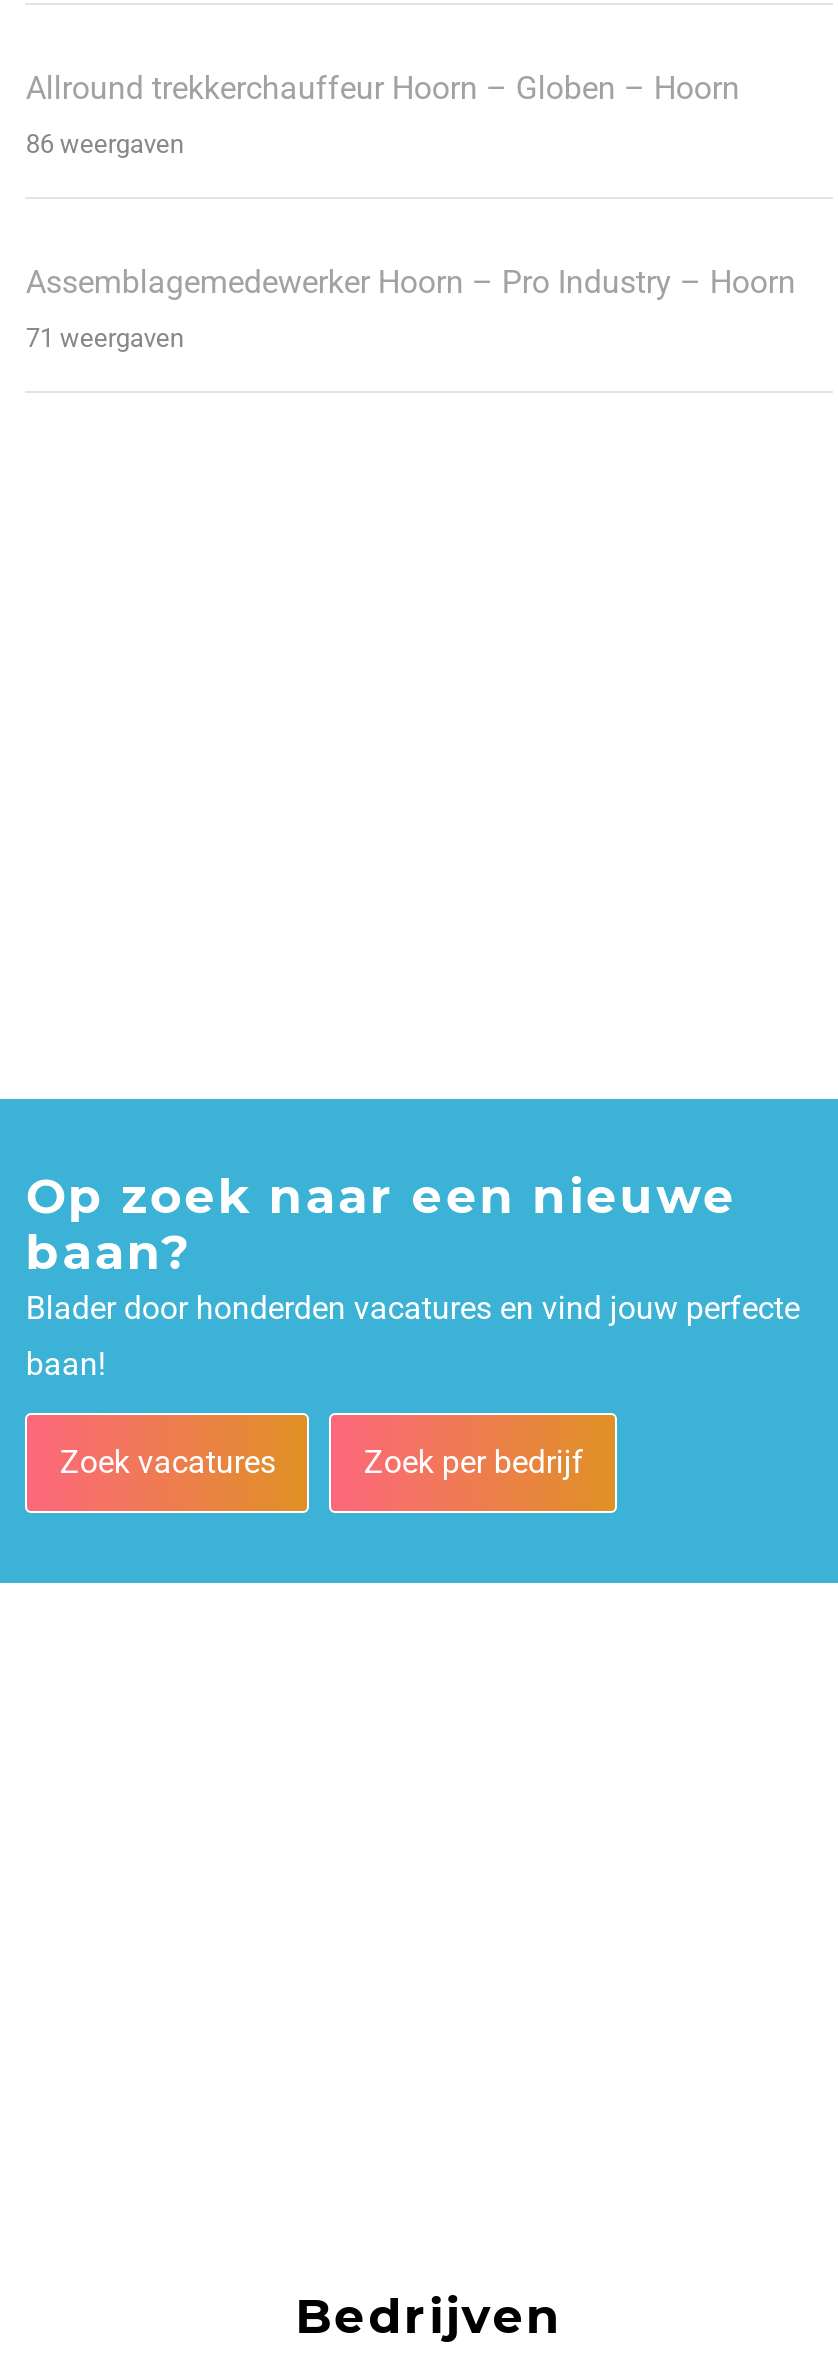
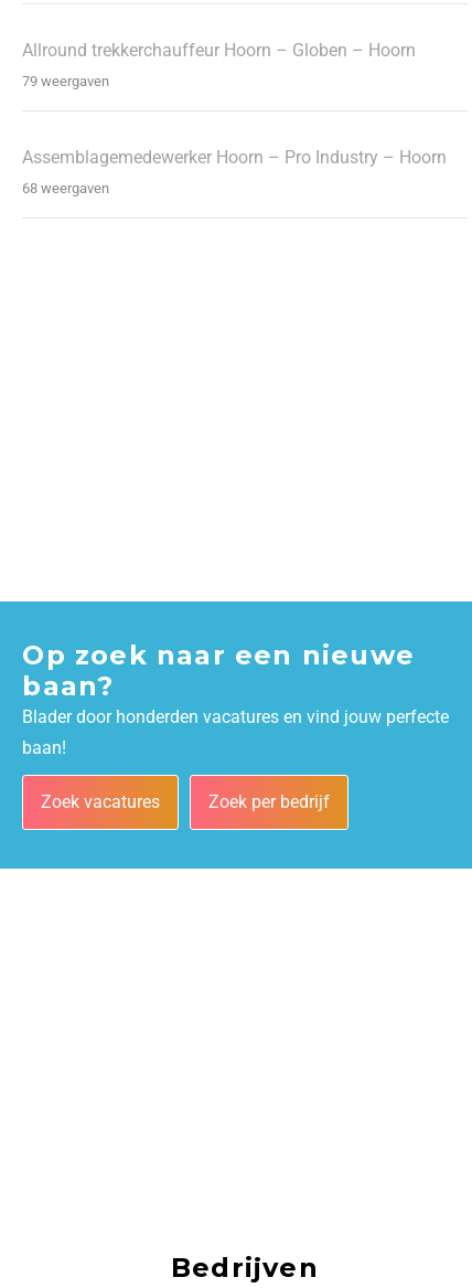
- 86 weergaven
+ 79 weergaven

- 71 weergaven
+ 68 weergaven
